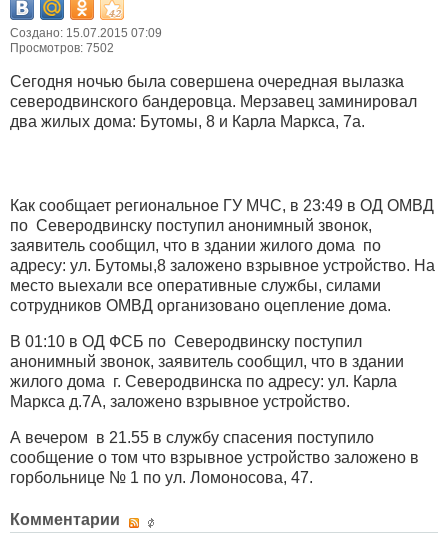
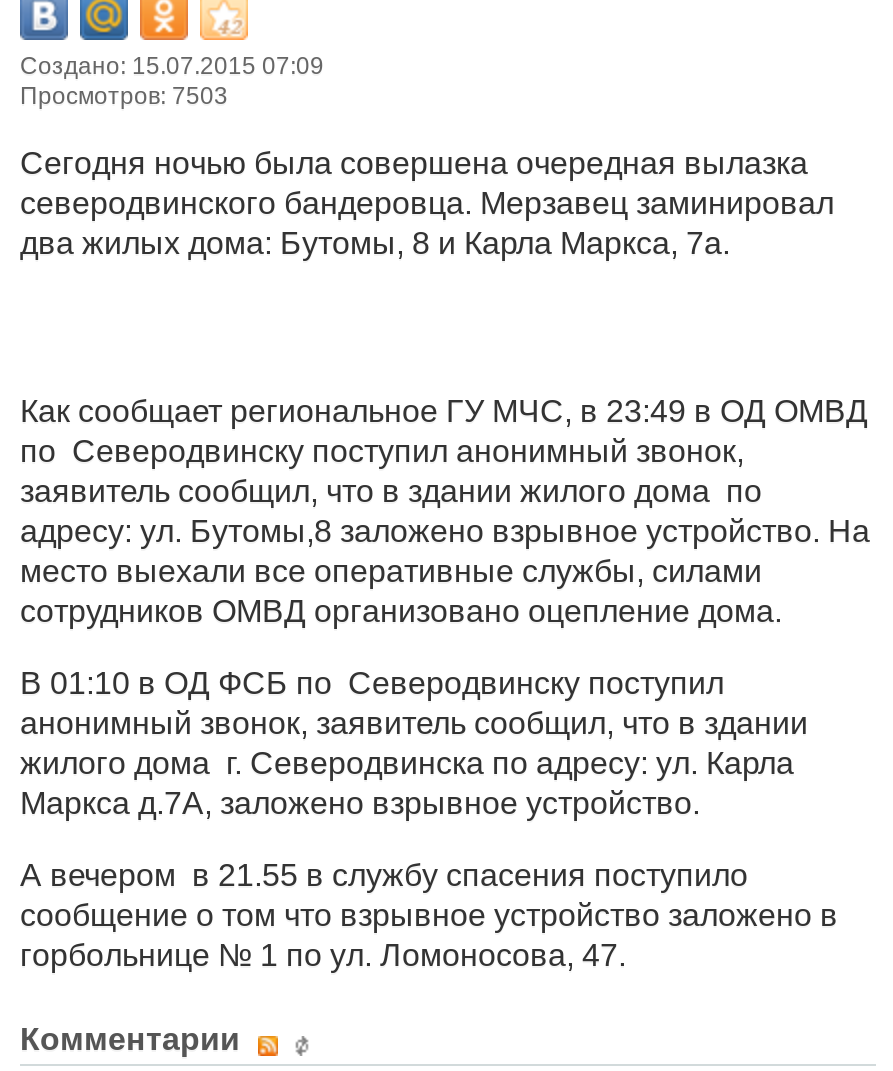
- Просмотров: 7502
+ Просмотров: 7503
